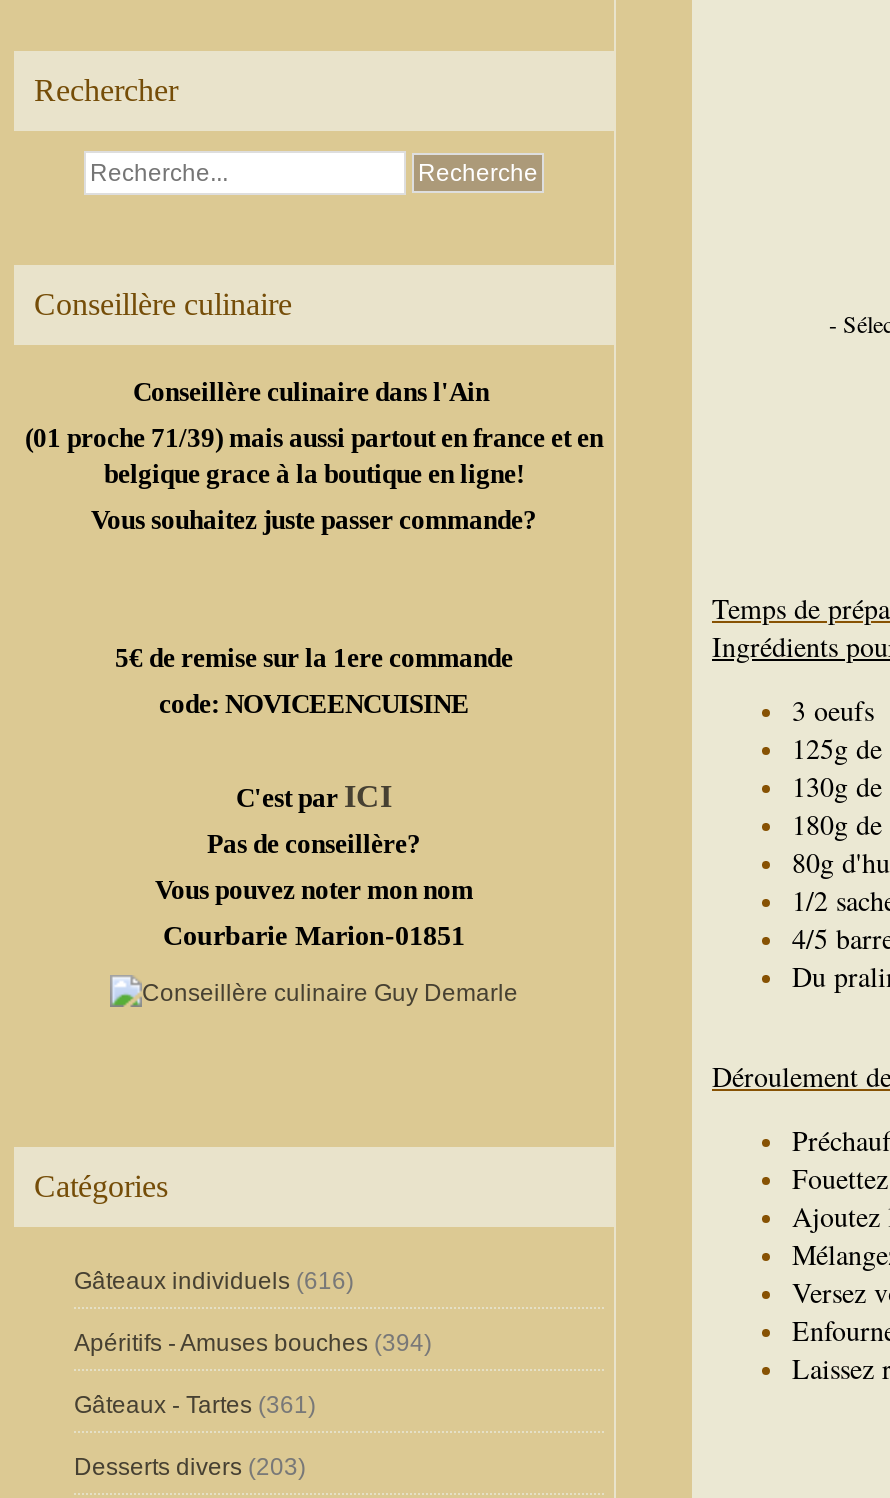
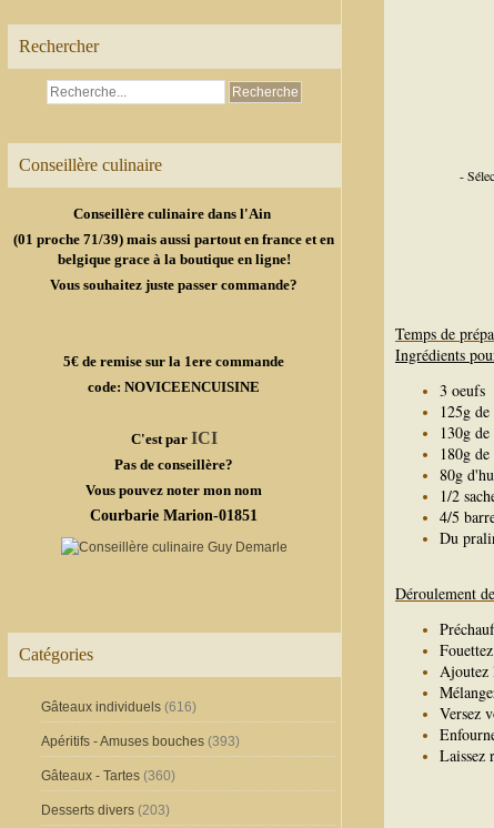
- Apéritifs - Amuses bouches (394)
+ Apéritifs - Amuses bouches (393)

- Gâteaux - Tartes (361)
+ Gâteaux - Tartes (360)
